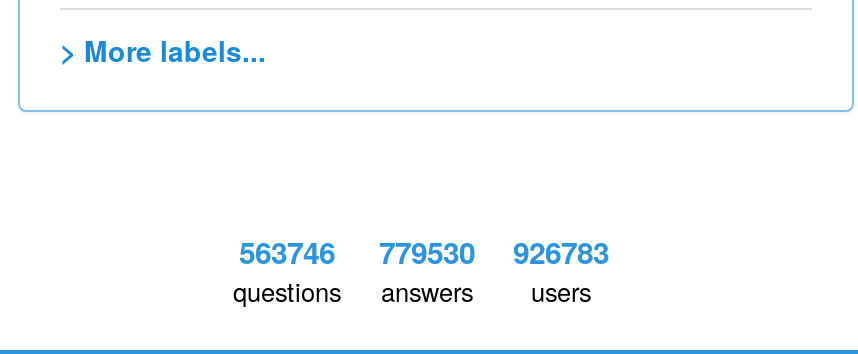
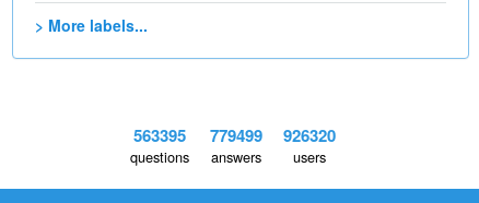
- 563746
+ 563395

- 779530
+ 779499

- 926783
+ 926320
